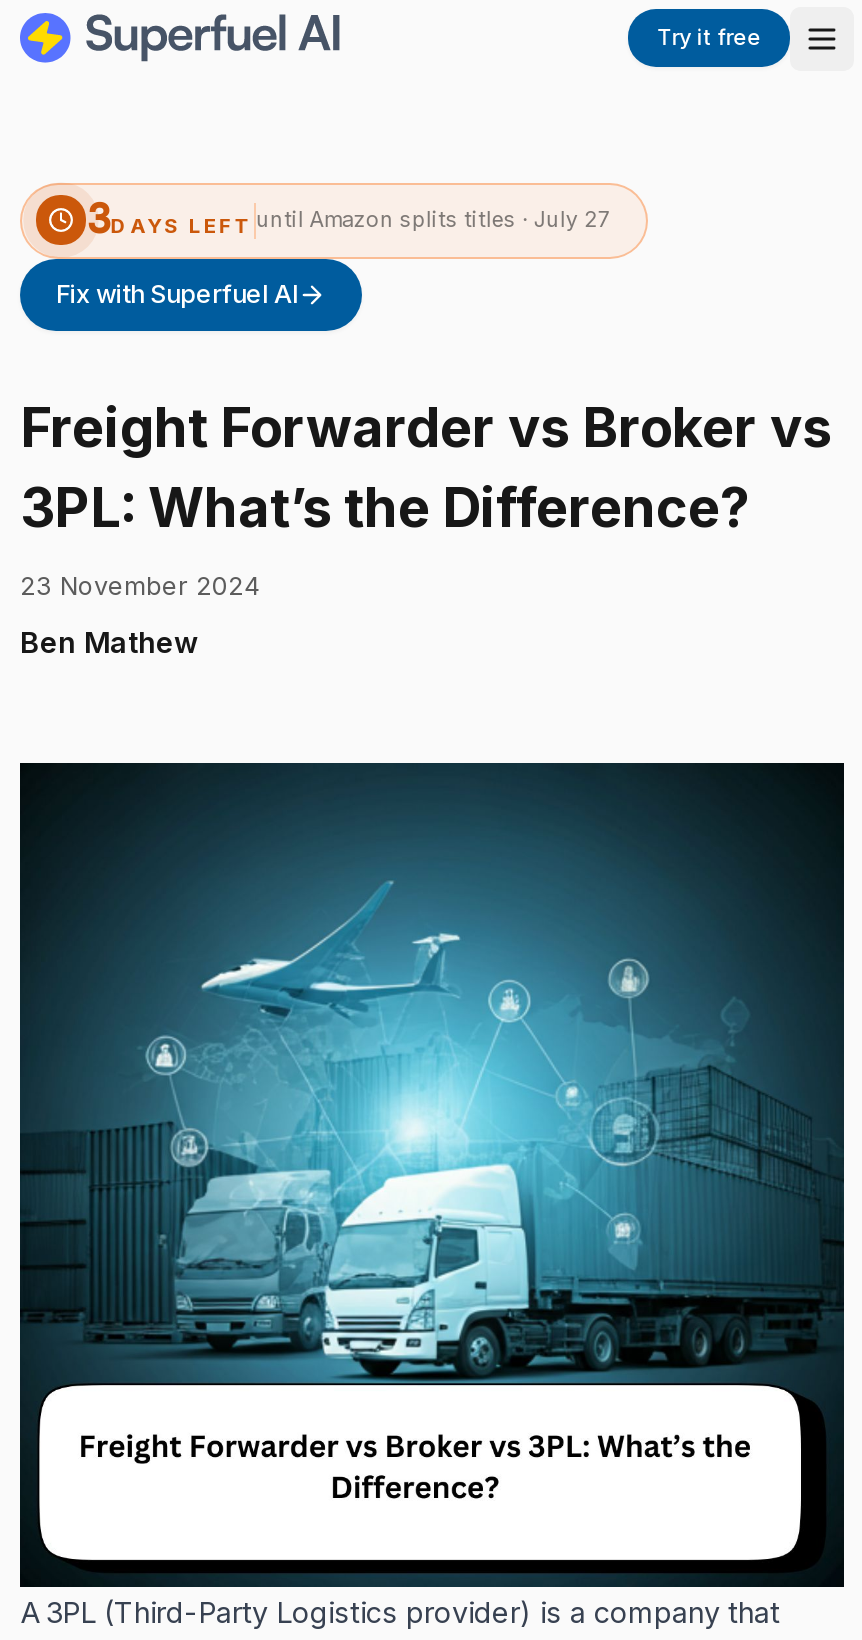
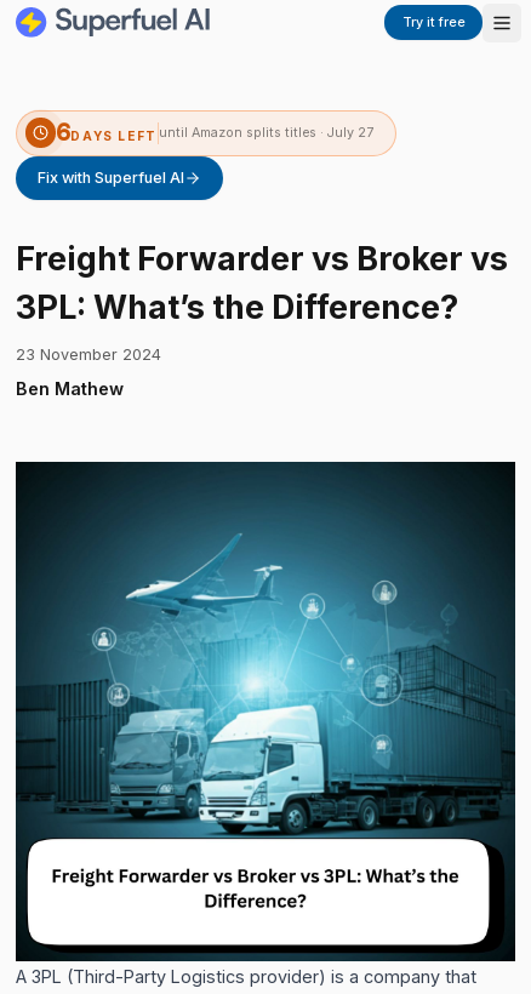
- 3DAYS LEFT until Amazon splits titles · July 27
+ 6DAYS LEFT until Amazon splits titles · July 27
